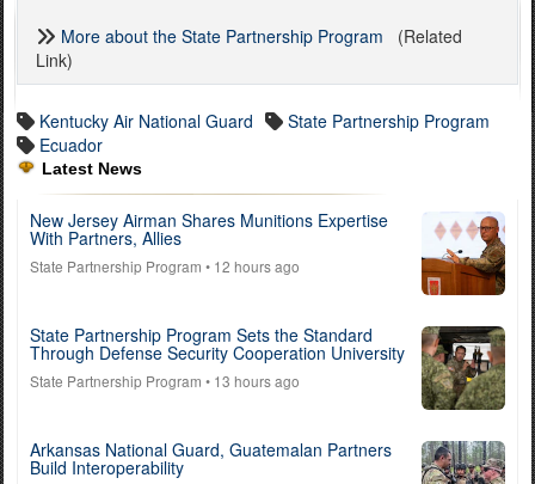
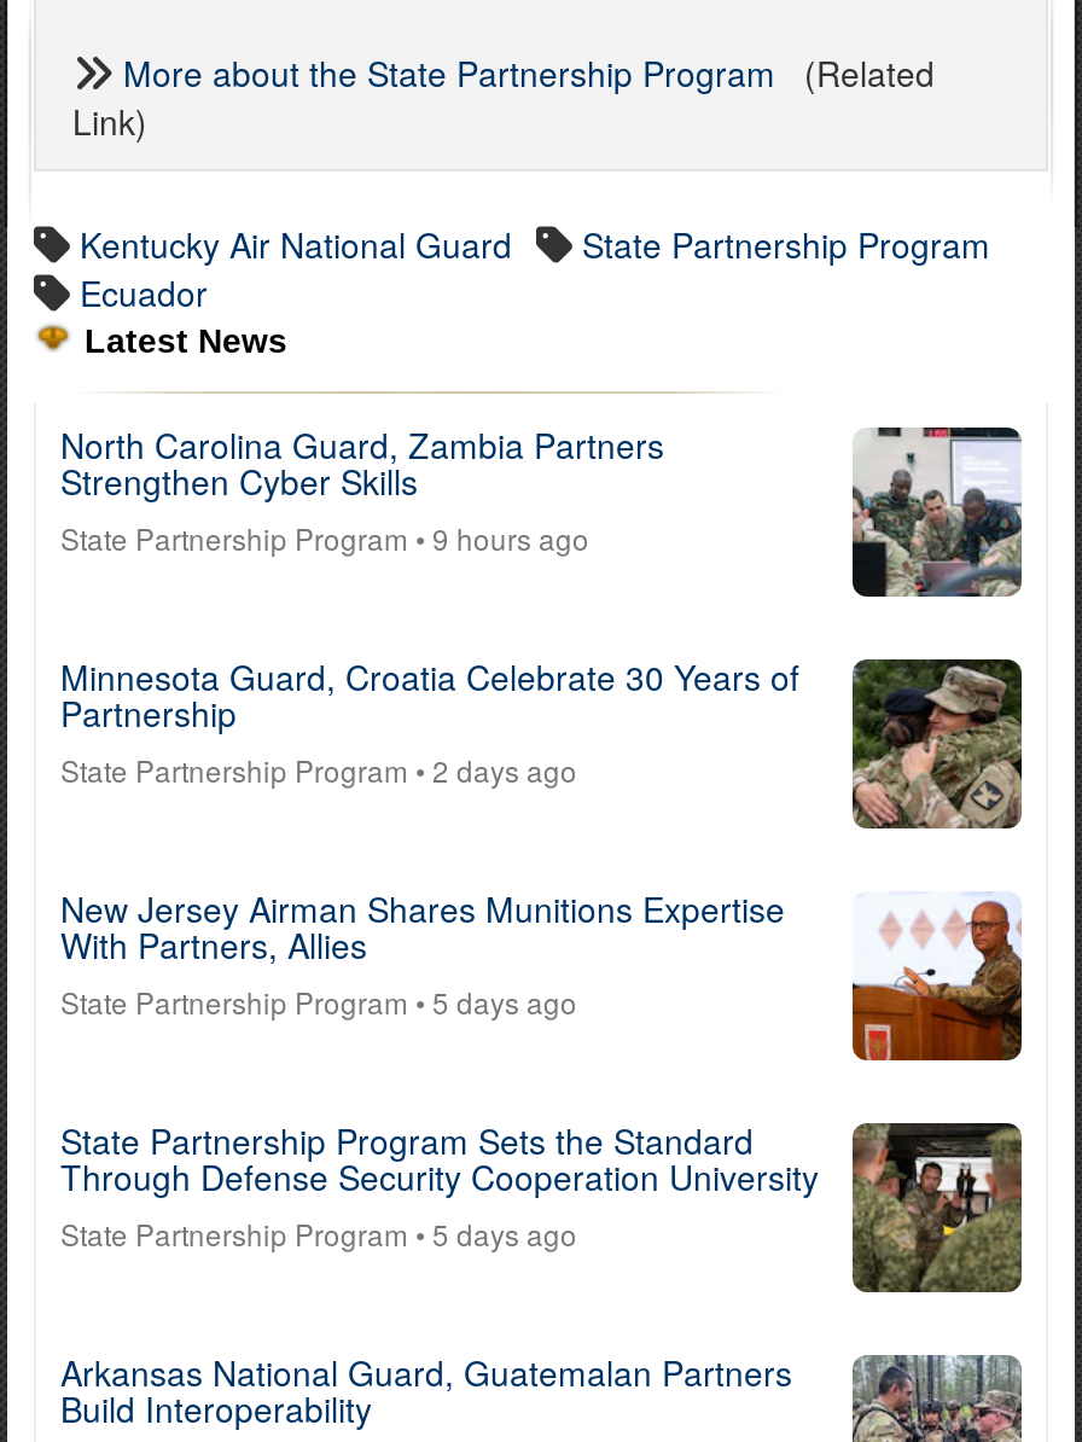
+ [image]
+ North Carolina Guard, Zambia Partners
+ Strengthen Cyber Skills
+ State Partnership Program • 9 hours ago
+ Minnesota Guard, Croatia Celebrate 30 Years of
+ Partnership
+ State Partnership Program • 2 days ago

+ [image]

- State Partnership Program • 12 hours ago
+ State Partnership Program • 5 days ago

- State Partnership Program • 13 hours ago
+ State Partnership Program • 5 days ago
